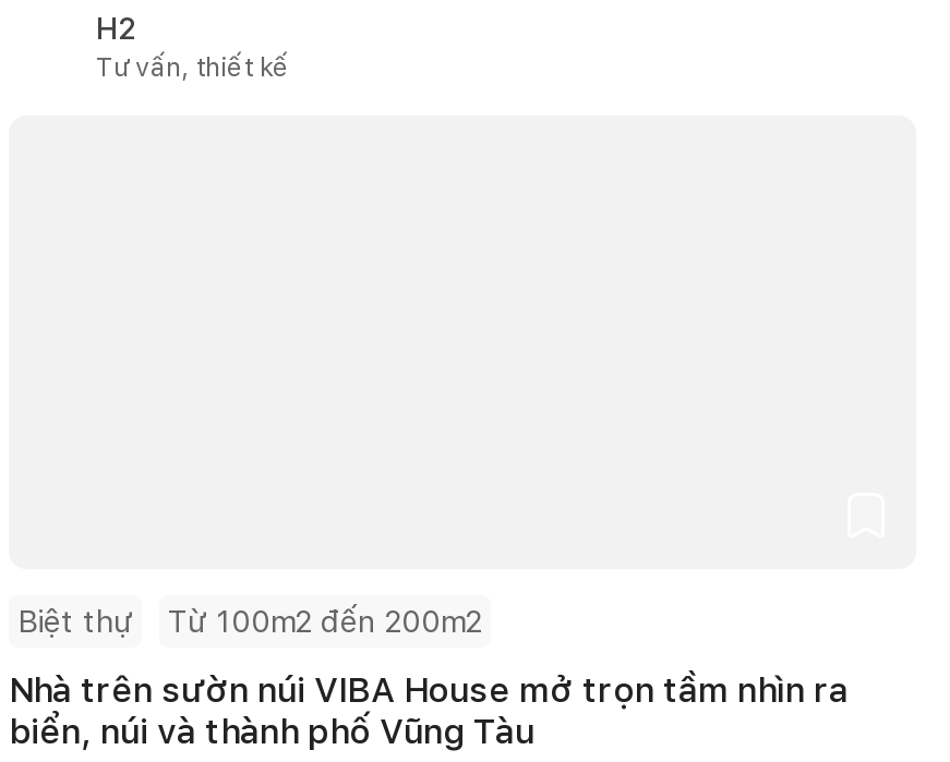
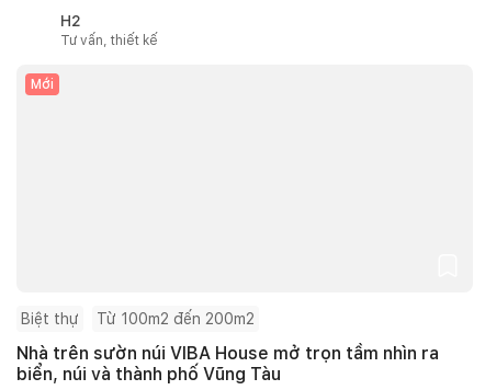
+ Mới
